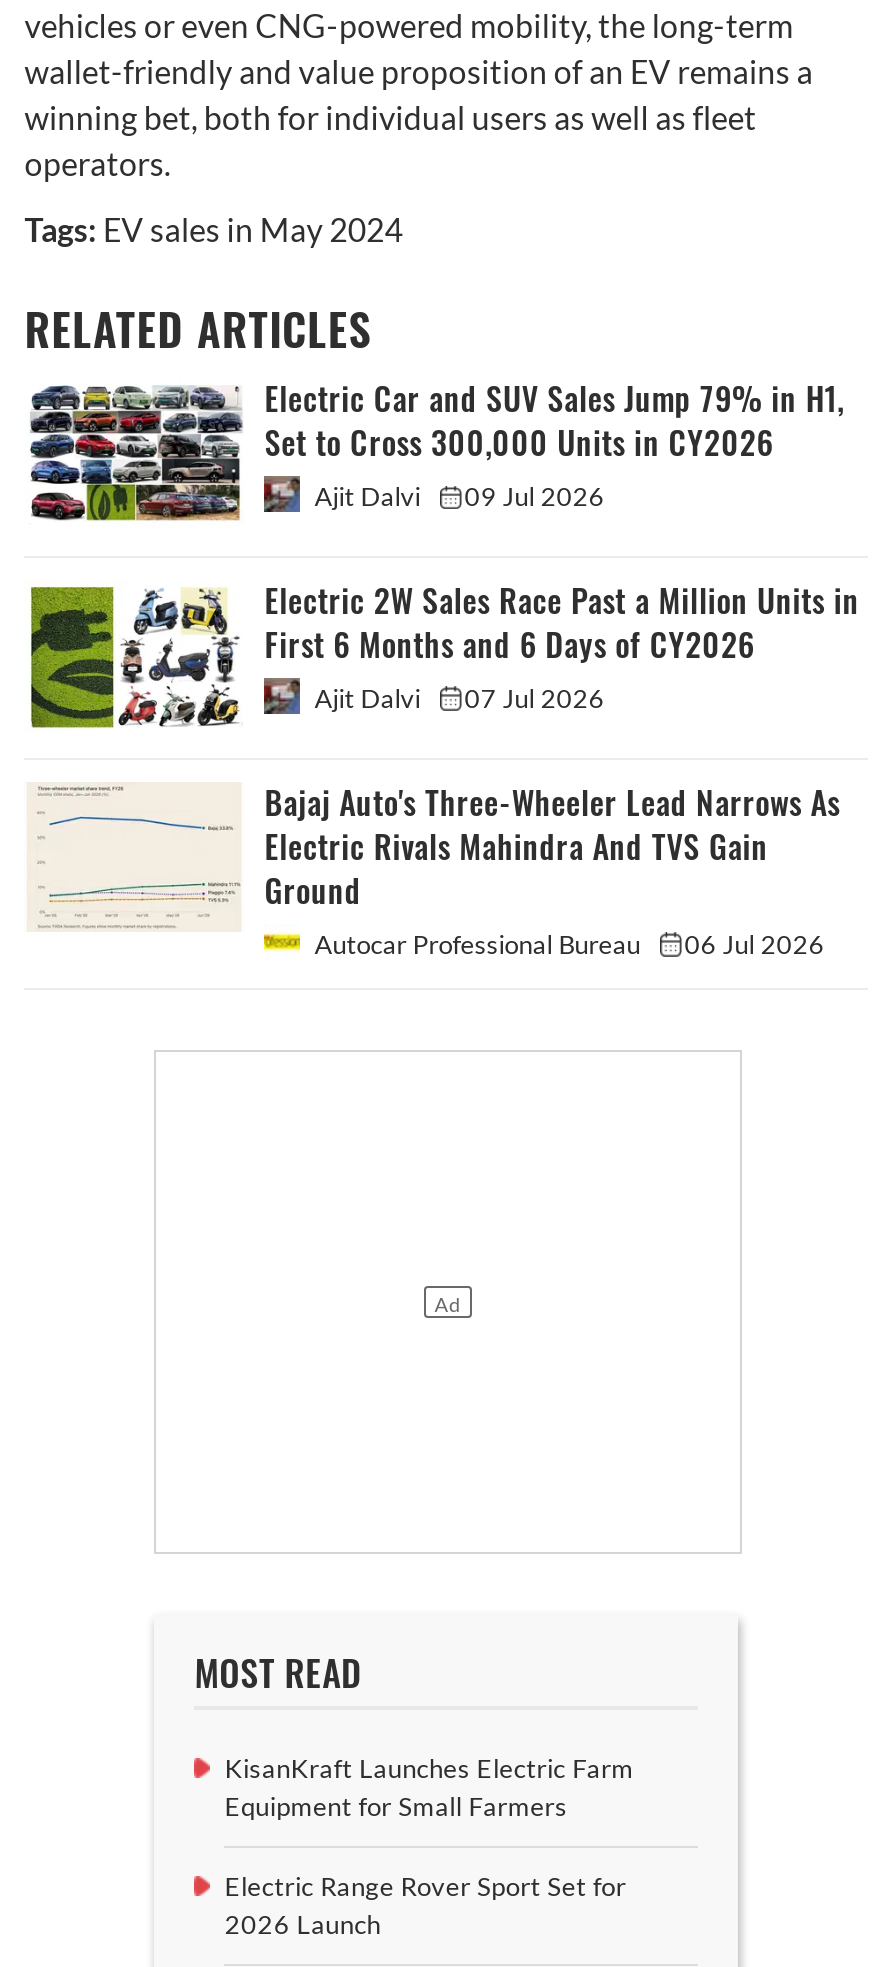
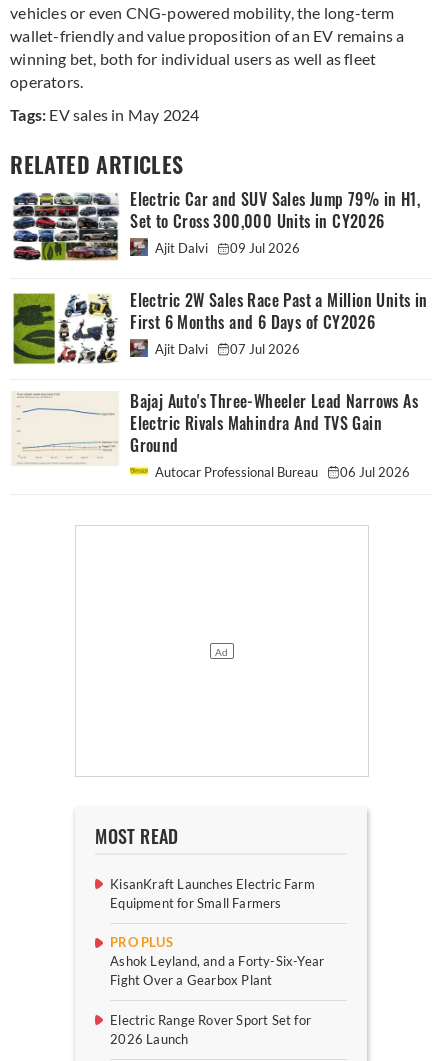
+ PRO PLUS
+ Ashok Leyland, and a Forty-Six-Year
+ Fight Over a Gearbox Plant
